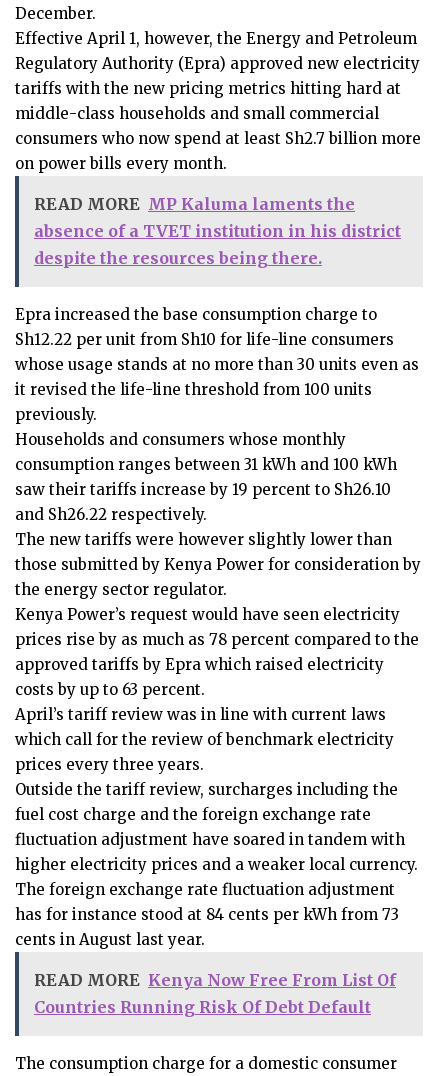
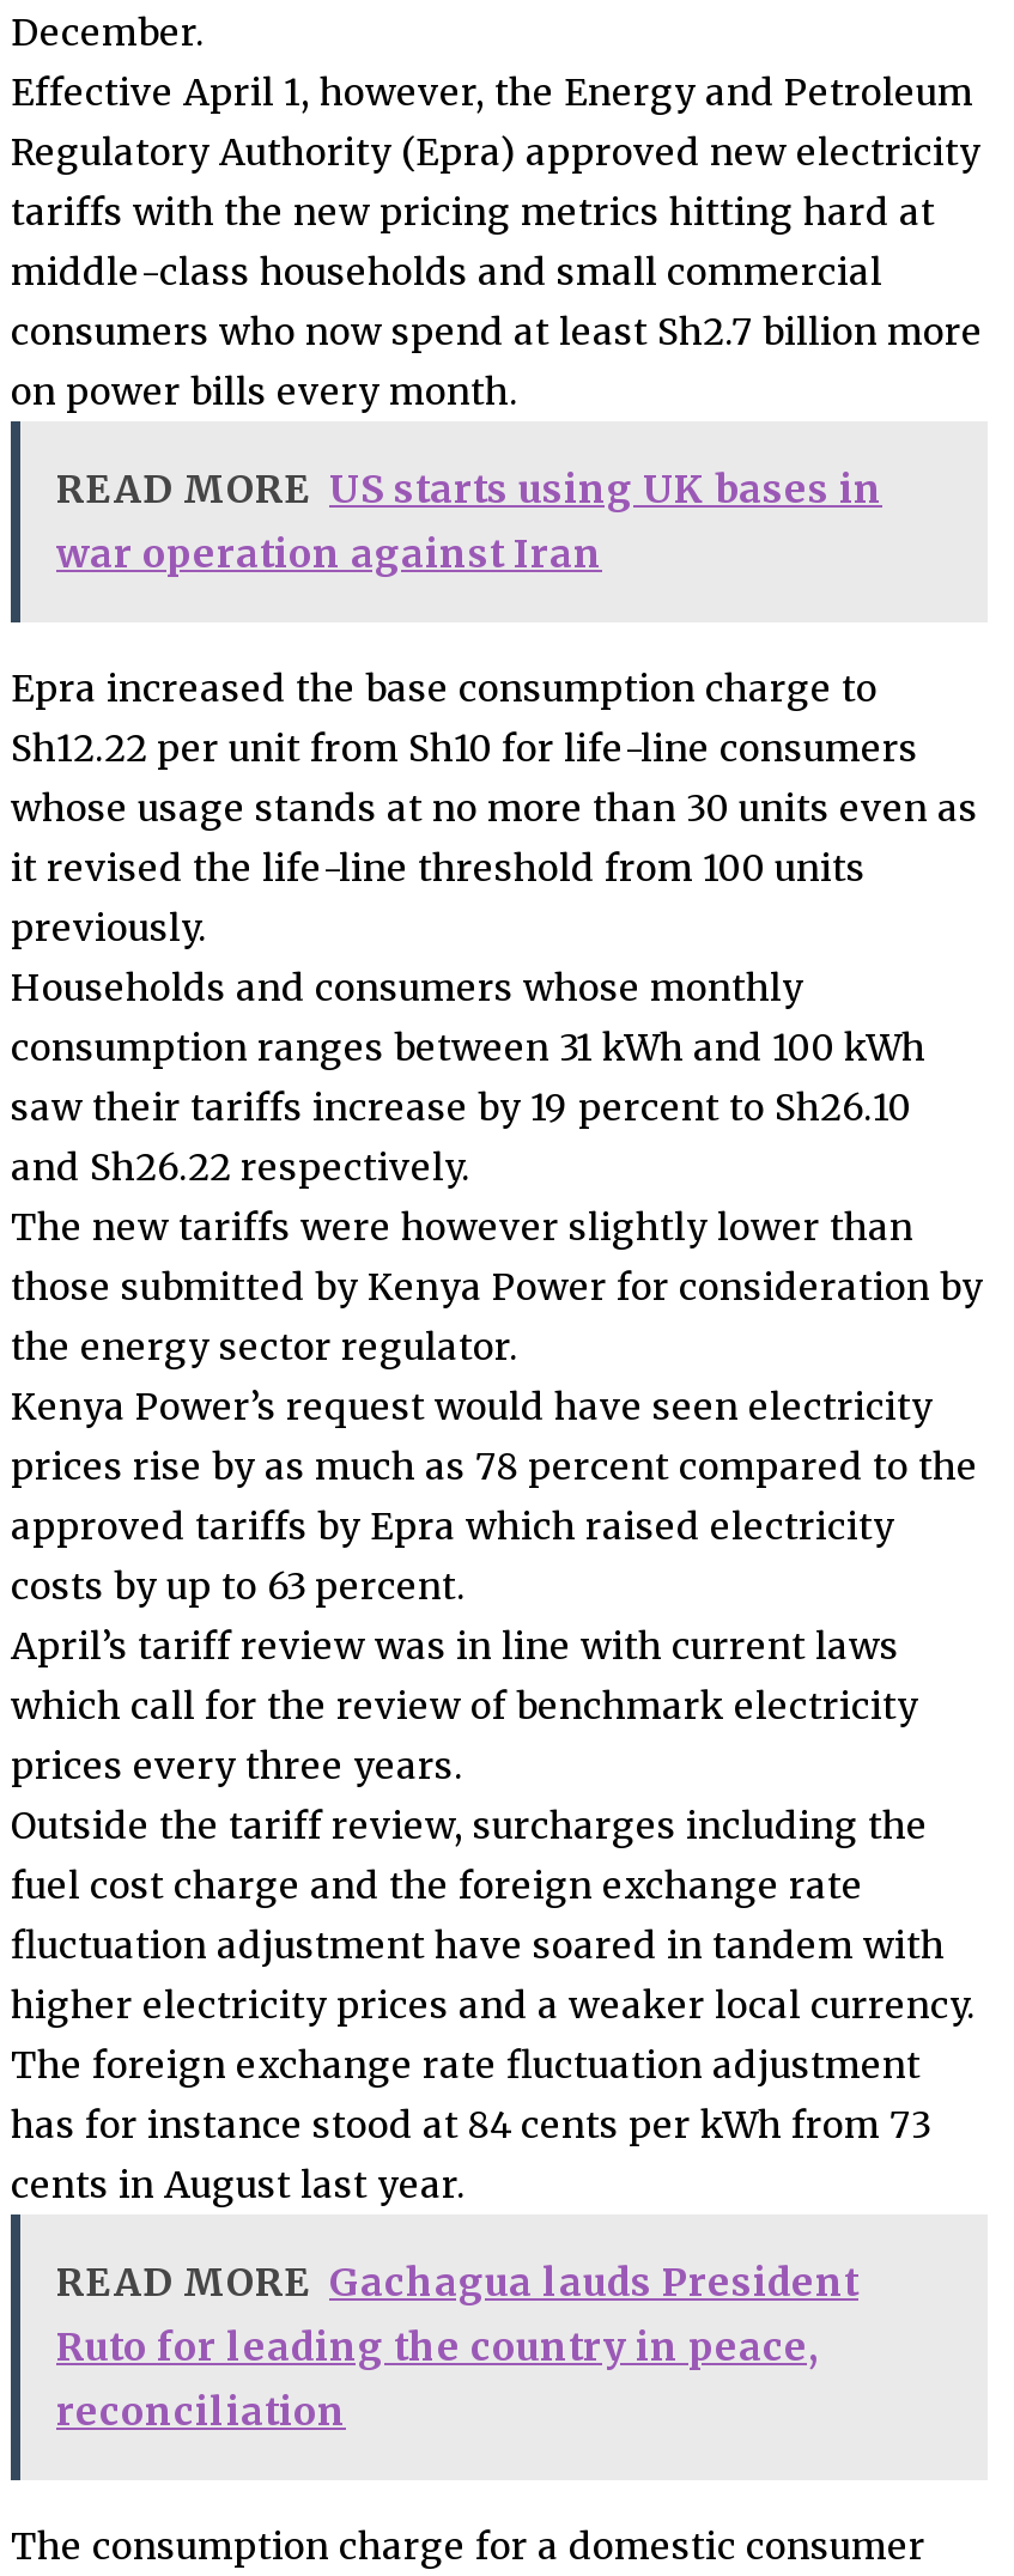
- READ MORE MP Kaluma laments the
- absence of a TVET institution in his district
- despite the resources being there.
+ READ MORE US starts using UK bases in
+ war operation against Iran

moved up: Epra increased the base consumption charge to | Sh12.22 per unit from Sh10 for life-line consumers | whose usage stands at no more than 30 units even as | ... | has for instance stood at 84 cents per kWh from 73 | cents in August last year.

- READ MORE Kenya Now Free From List Of
- Countries Running Risk Of Debt Default
+ READ MORE Gachagua lauds President
+ Ruto for leading the country in peace,
+ reconciliation
